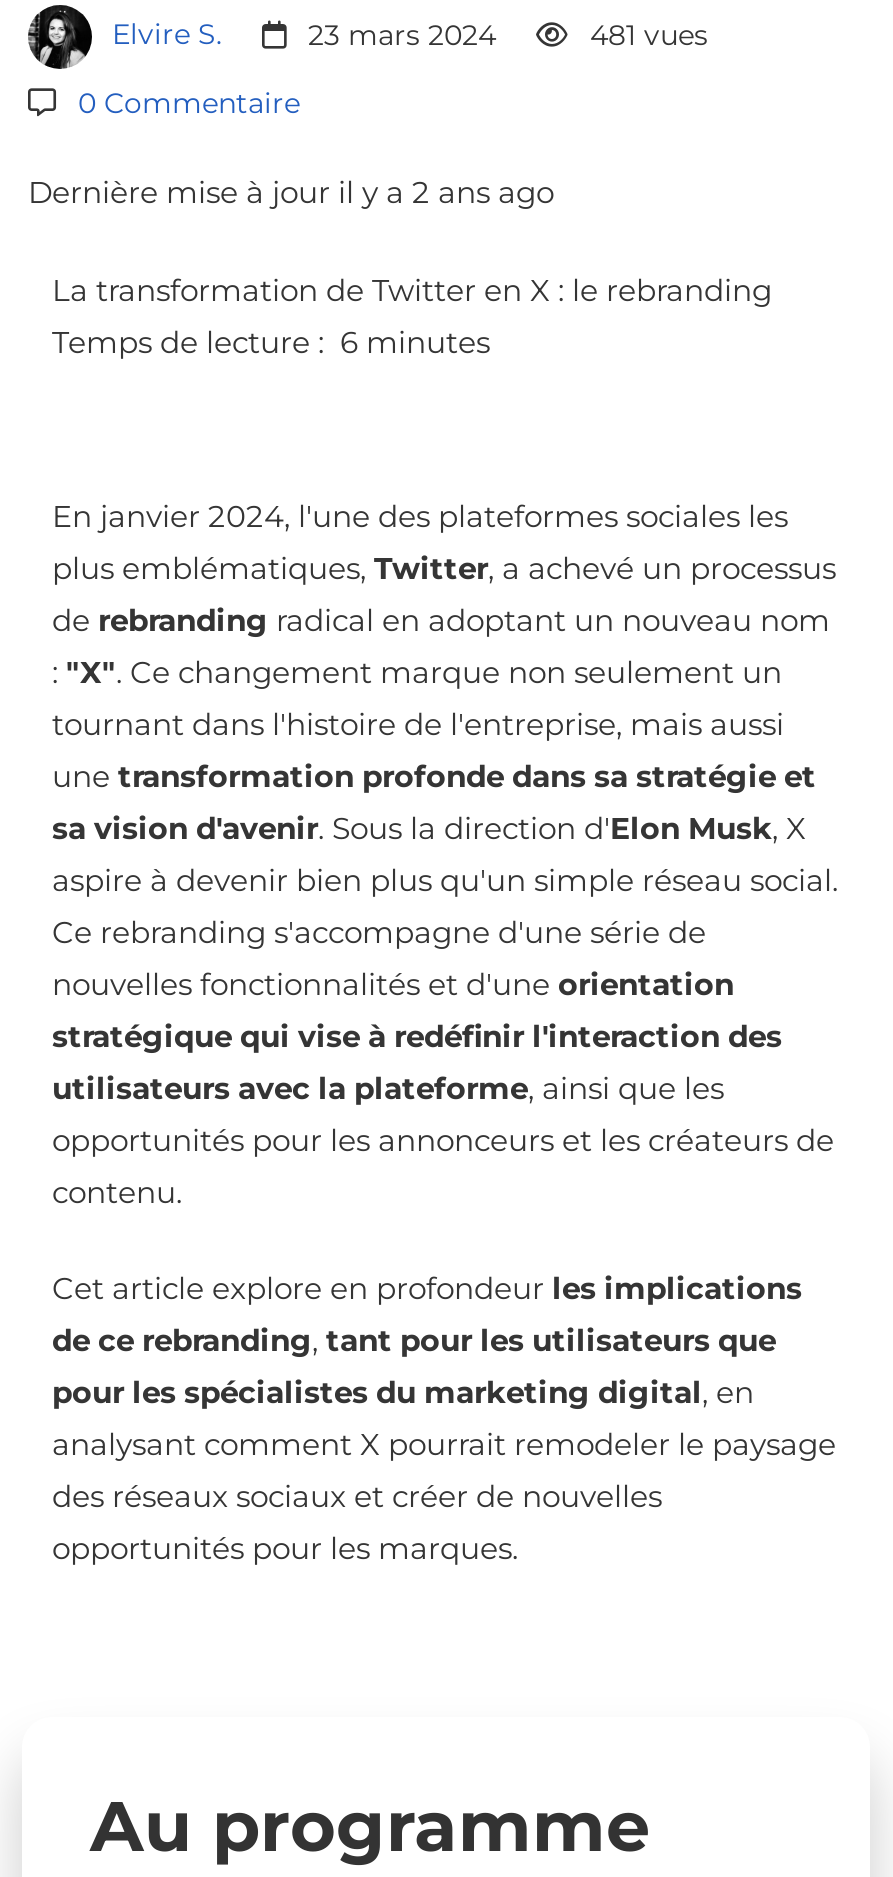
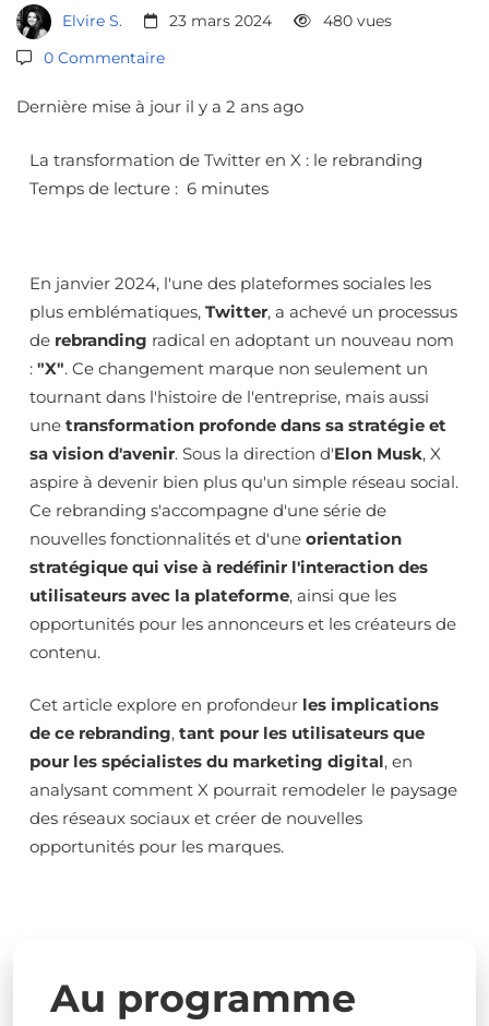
- 481 vues
+ 480 vues
